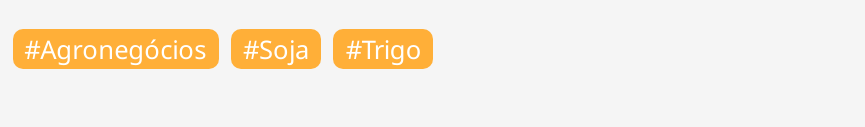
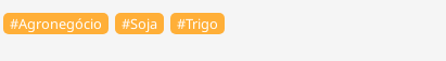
- #Agronegócios
+ #Agronegócio
